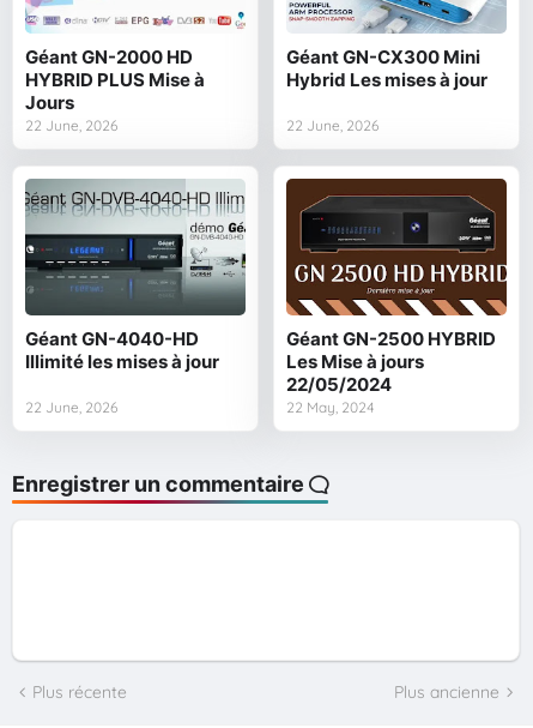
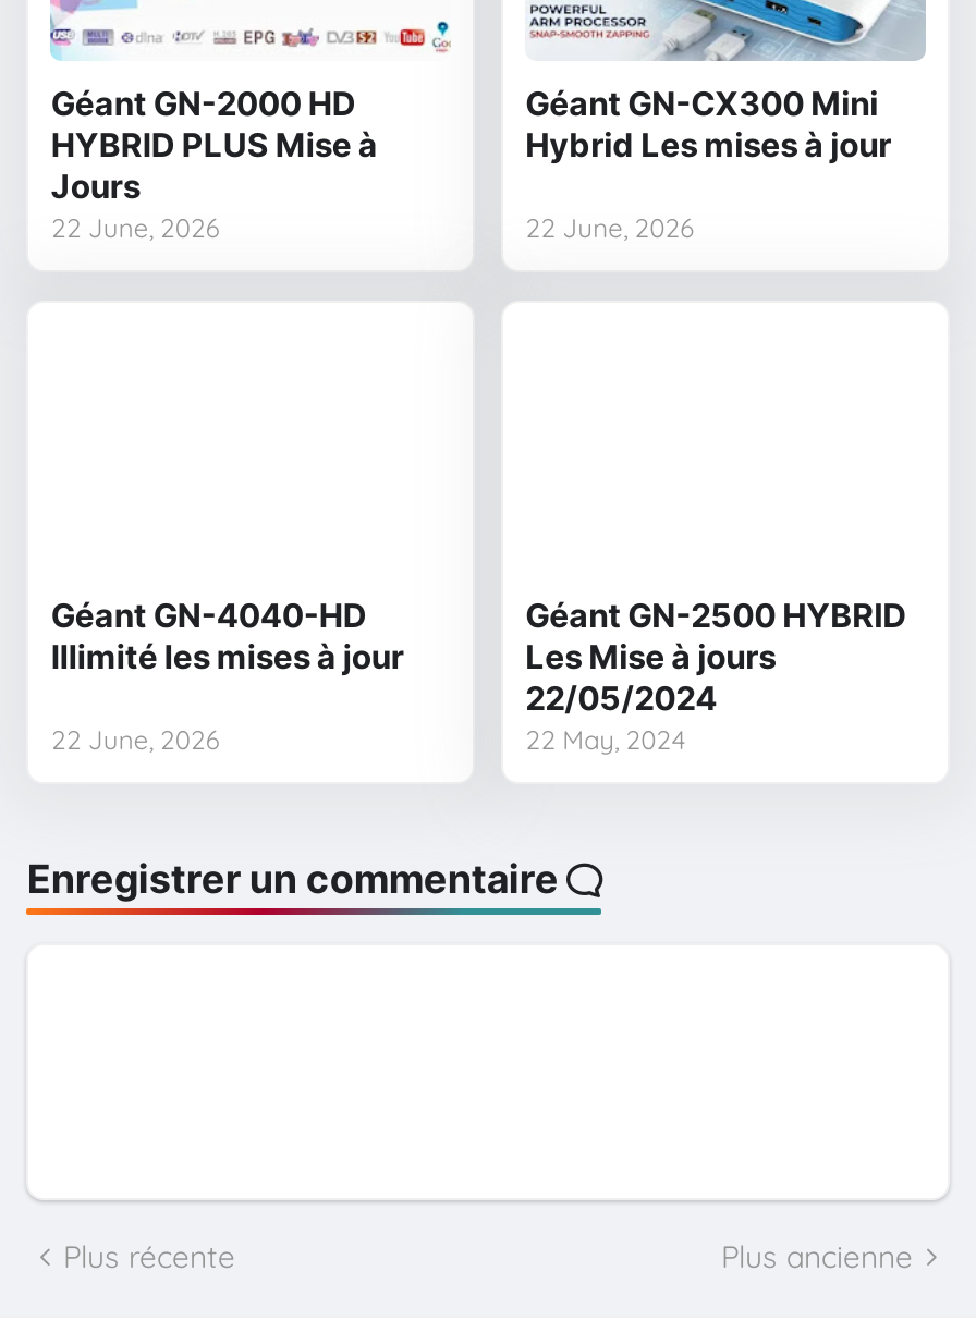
- [image]

- [image]
